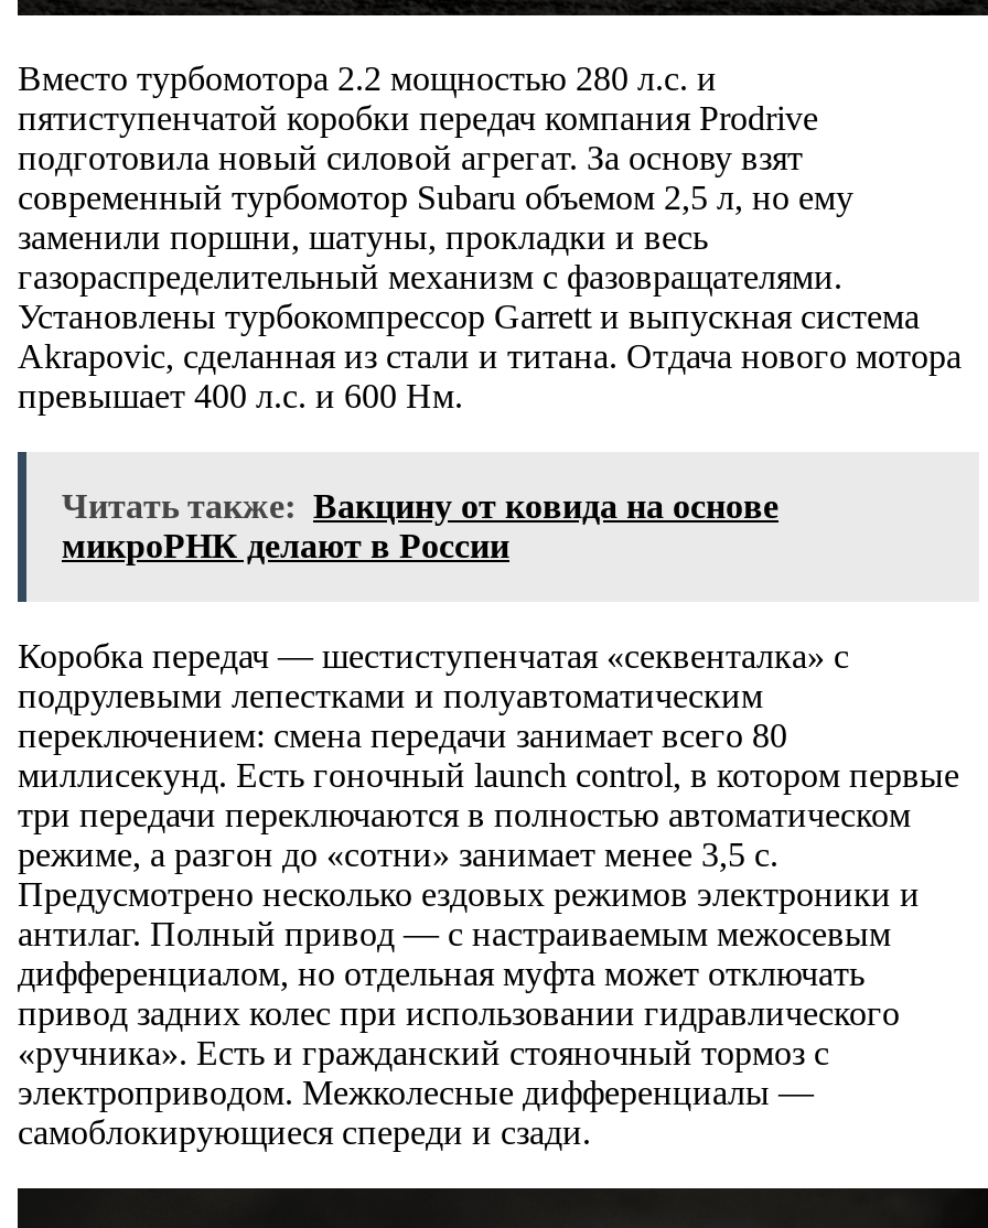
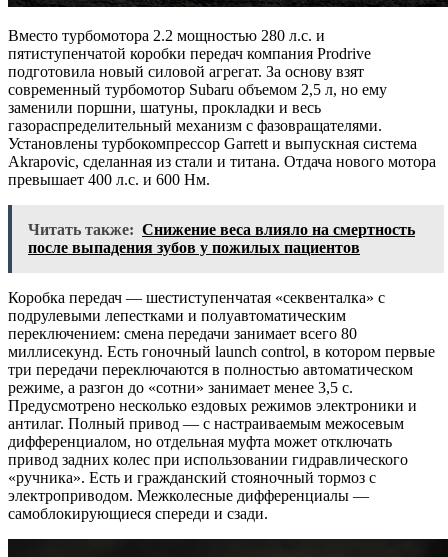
- Читать также: Вакцину от ковида на основе
- микроРНК делают в России
+ Читать также: Снижение веса влияло на смертность
+ после выпадения зубов у пожилых пациентов
